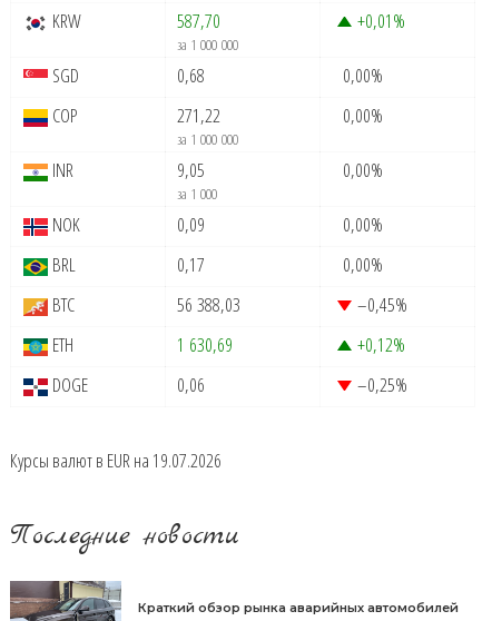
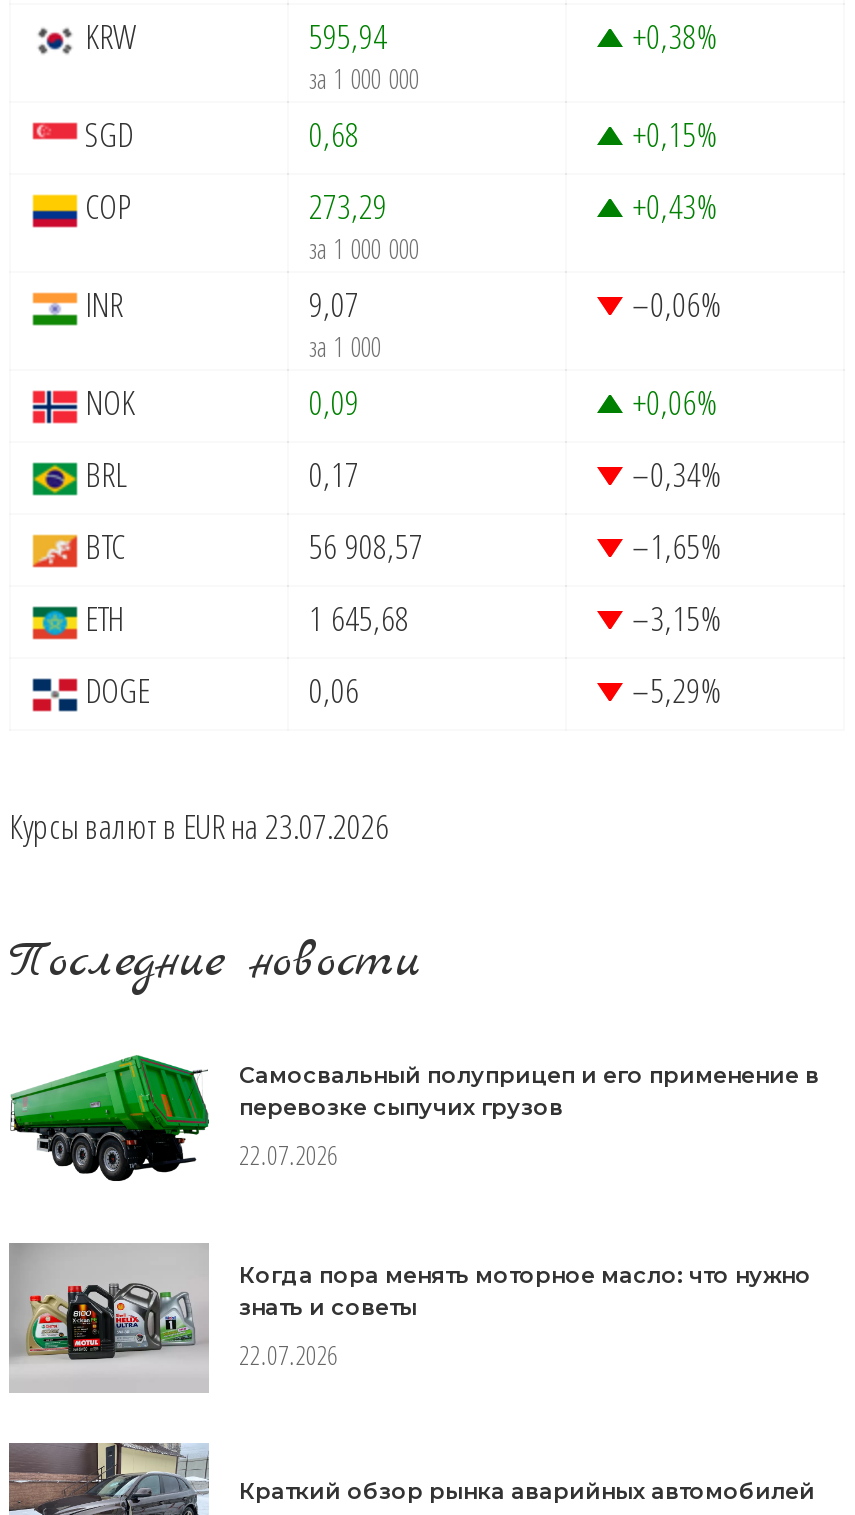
- 587,70
+ 595,94

- +0,01%
+ +0,38%

- 0,00%
+ +0,15%

- 271,22
+ 273,29

- 0,00%
+ +0,43%

- 9,05
+ 9,07

- 0,00%
+ –0,06%

- 0,00%
+ +0,06%

- 0,00%
+ –0,34%

- 56 388,03
+ 56 908,57

- –0,45%
+ –1,65%

- 1 630,69
+ 1 645,68

- +0,12%
+ –3,15%

- –0,25%
+ –5,29%

- Курсы валют в EUR на 19.07.2026
+ Курсы валют в EUR на 23.07.2026

+ [image]

+ [image]
+ Самосвальный полуприцеп и его применение в
+ перевозке сыпучих грузов
+ 22.07.2026
+ Когда пора менять моторное масло: что нужно
+ знать и советы
+ 22.07.2026
